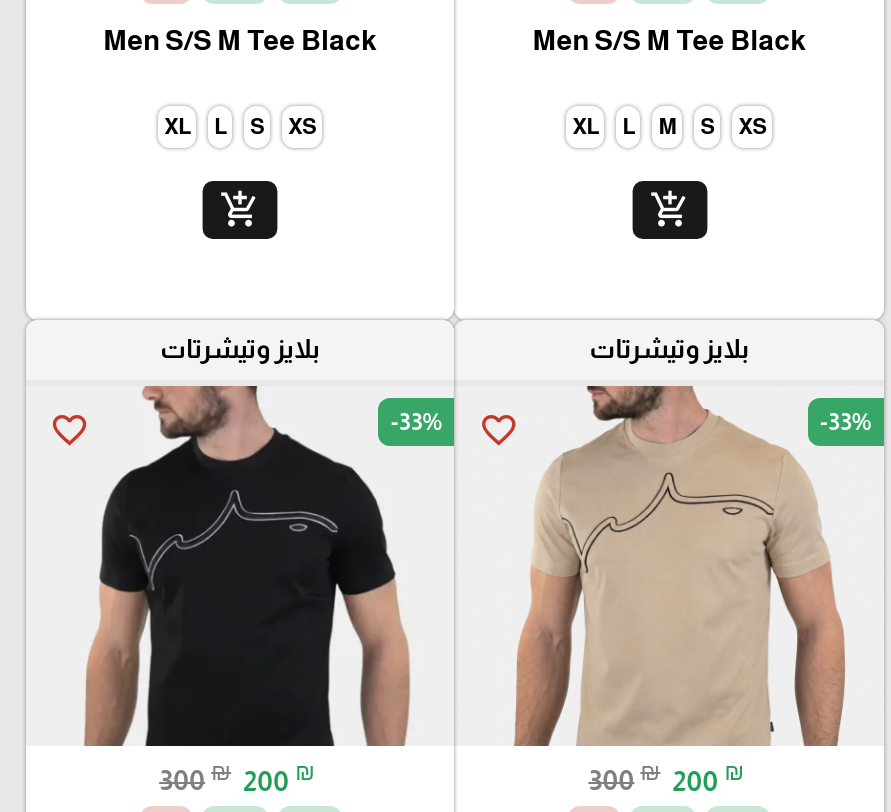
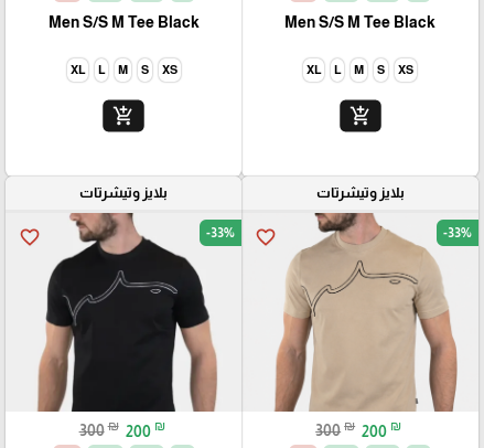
+ M
